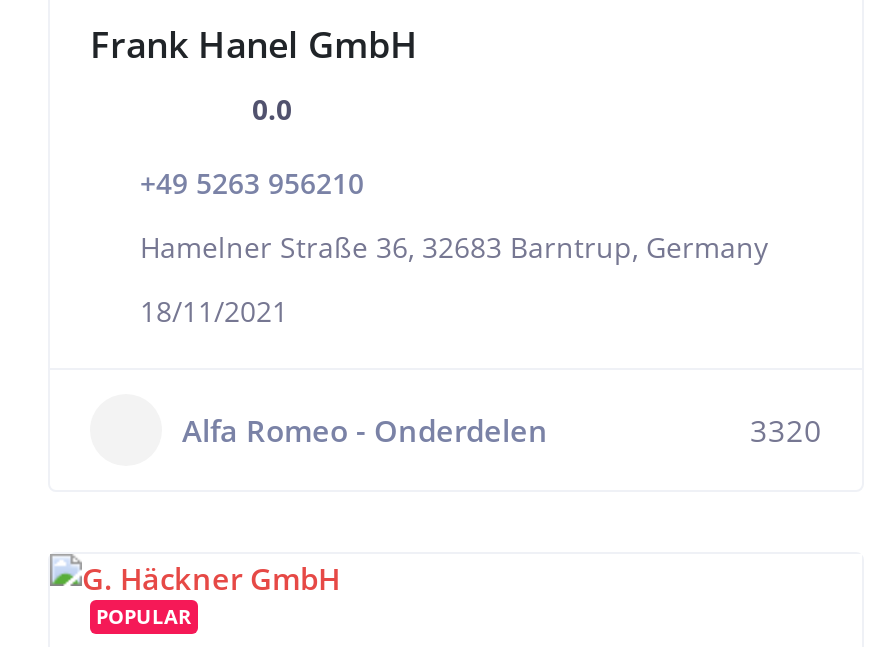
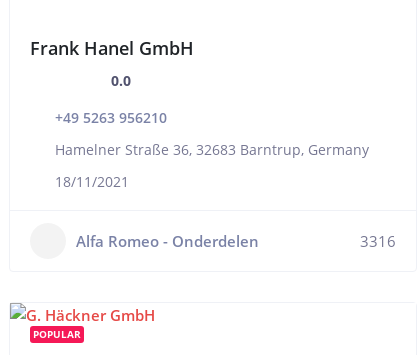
- 3320
+ 3316
